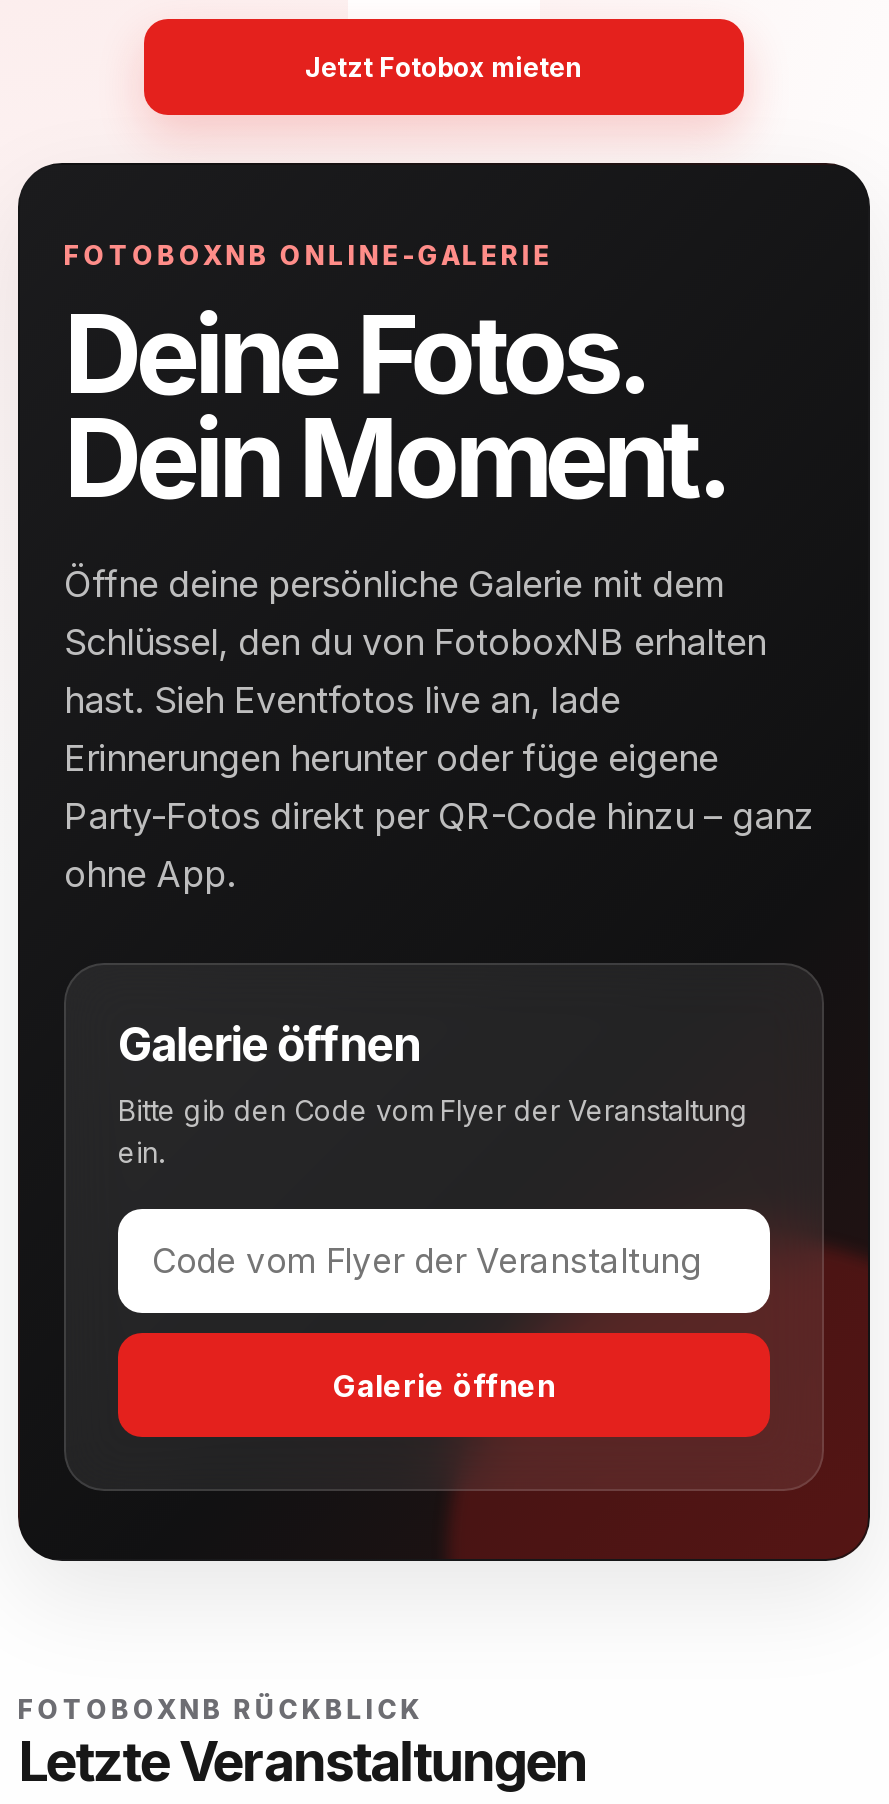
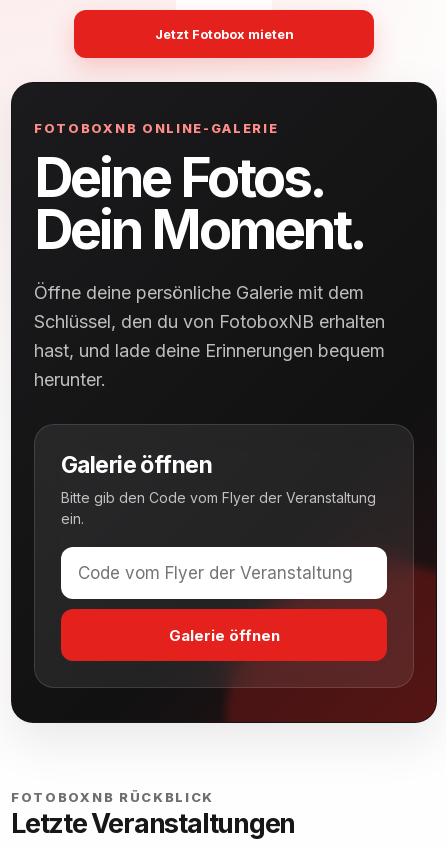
- hast. Sieh Eventfotos live an, lade
- Erinnerungen herunter oder füge eigene
- Party-Fotos direkt per QR-Code hinzu – ganz
- ohne App.
+ hast, und lade deine Erinnerungen bequem
+ herunter.
